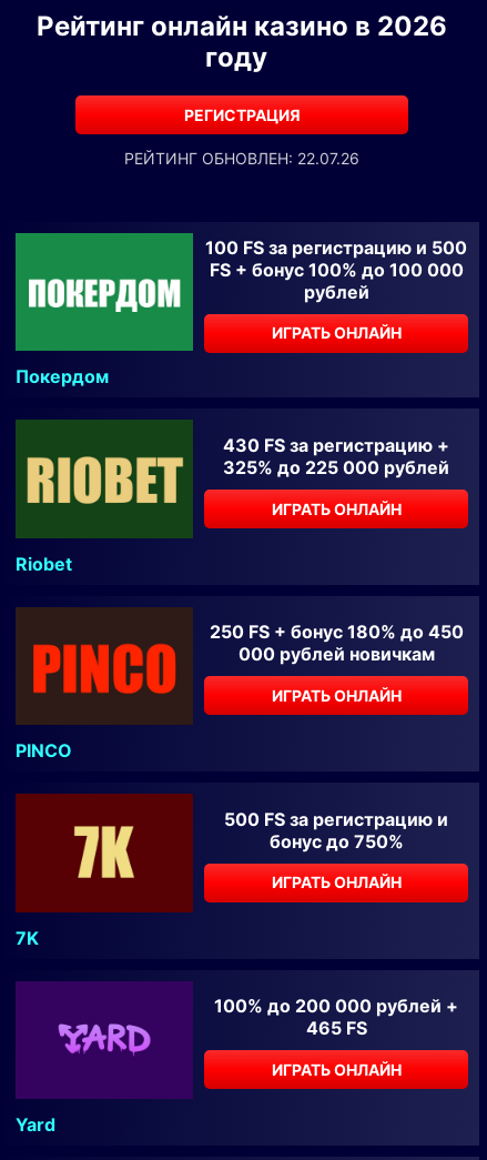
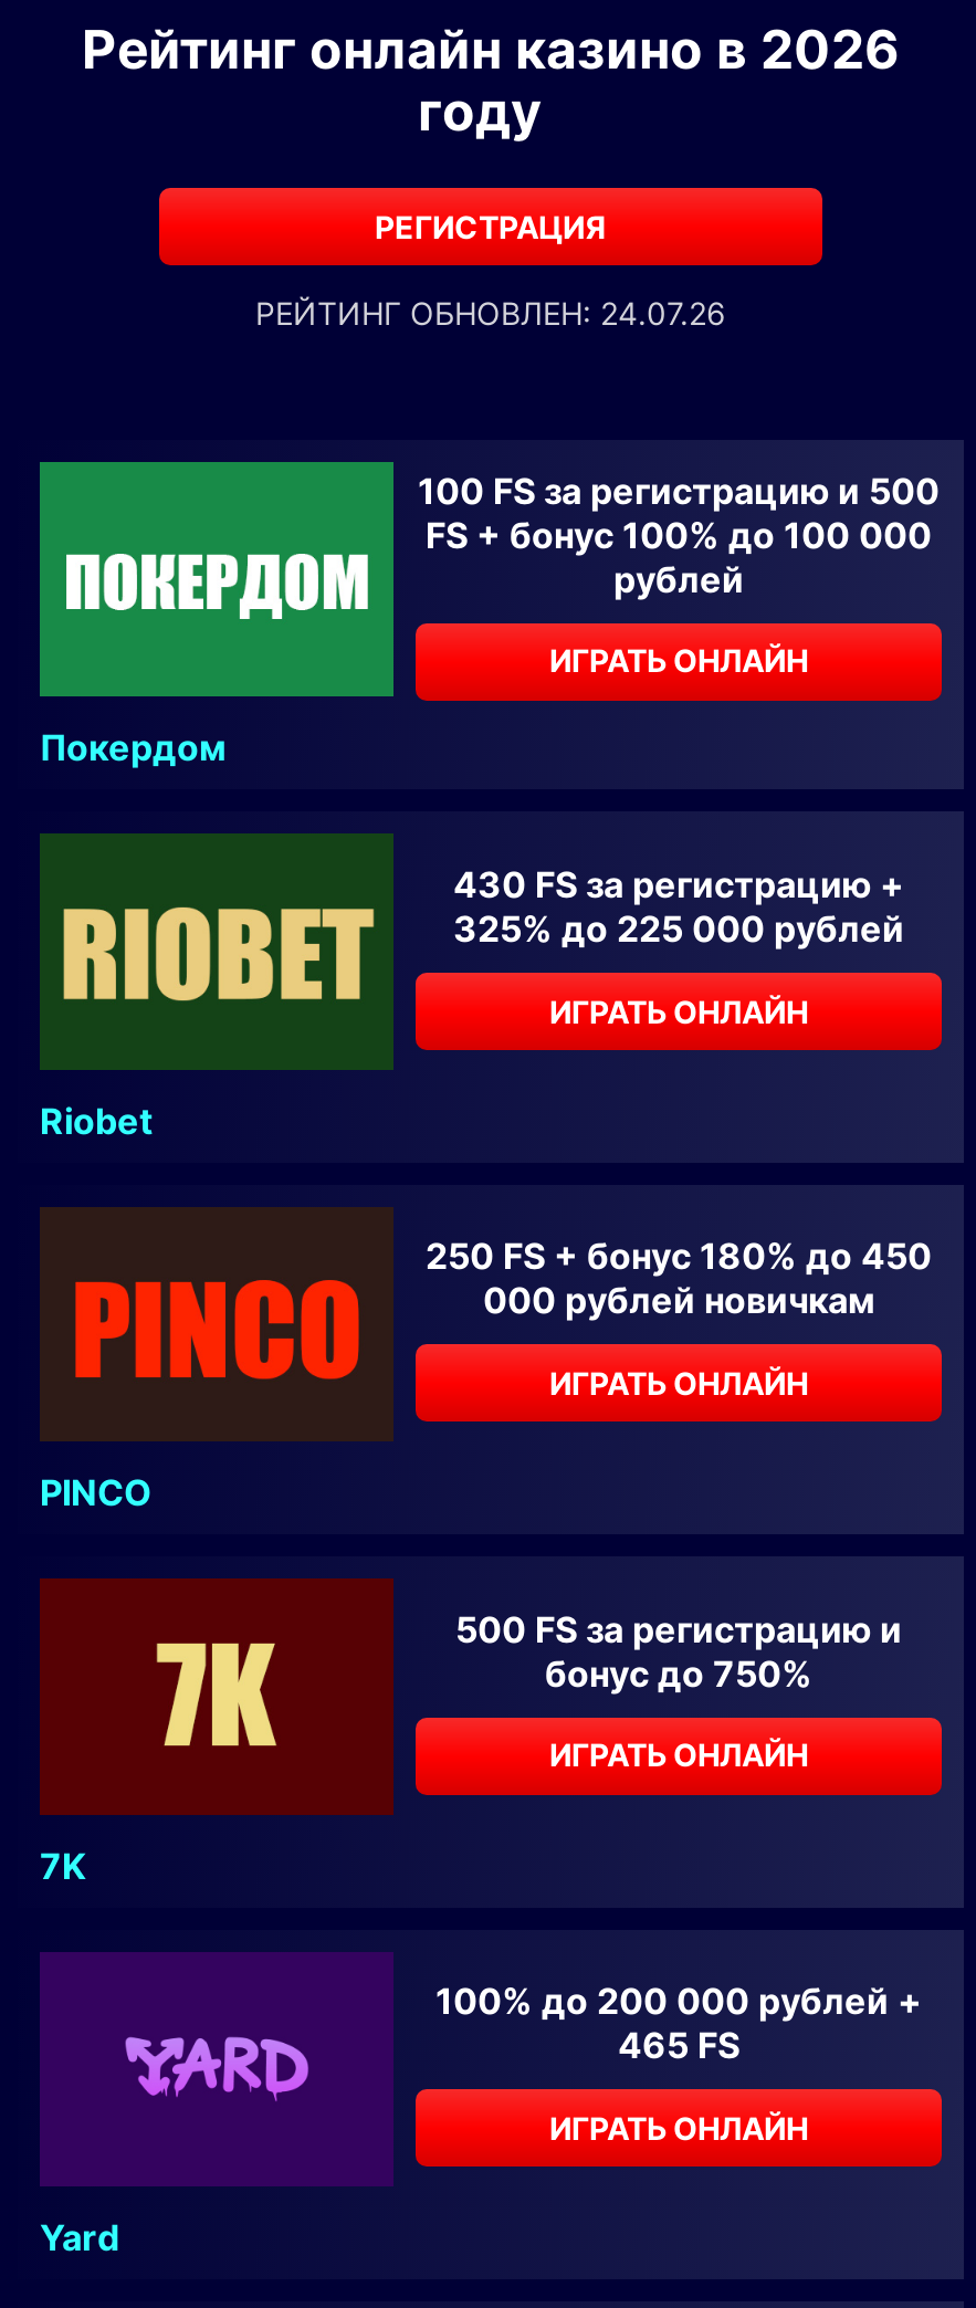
- РЕЙТИНГ ОБНОВЛЕН: 22.07.26
+ РЕЙТИНГ ОБНОВЛЕН: 24.07.26
